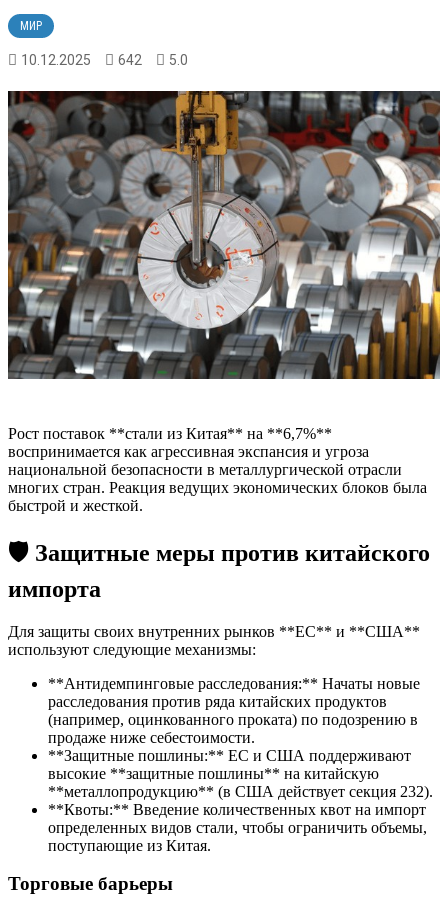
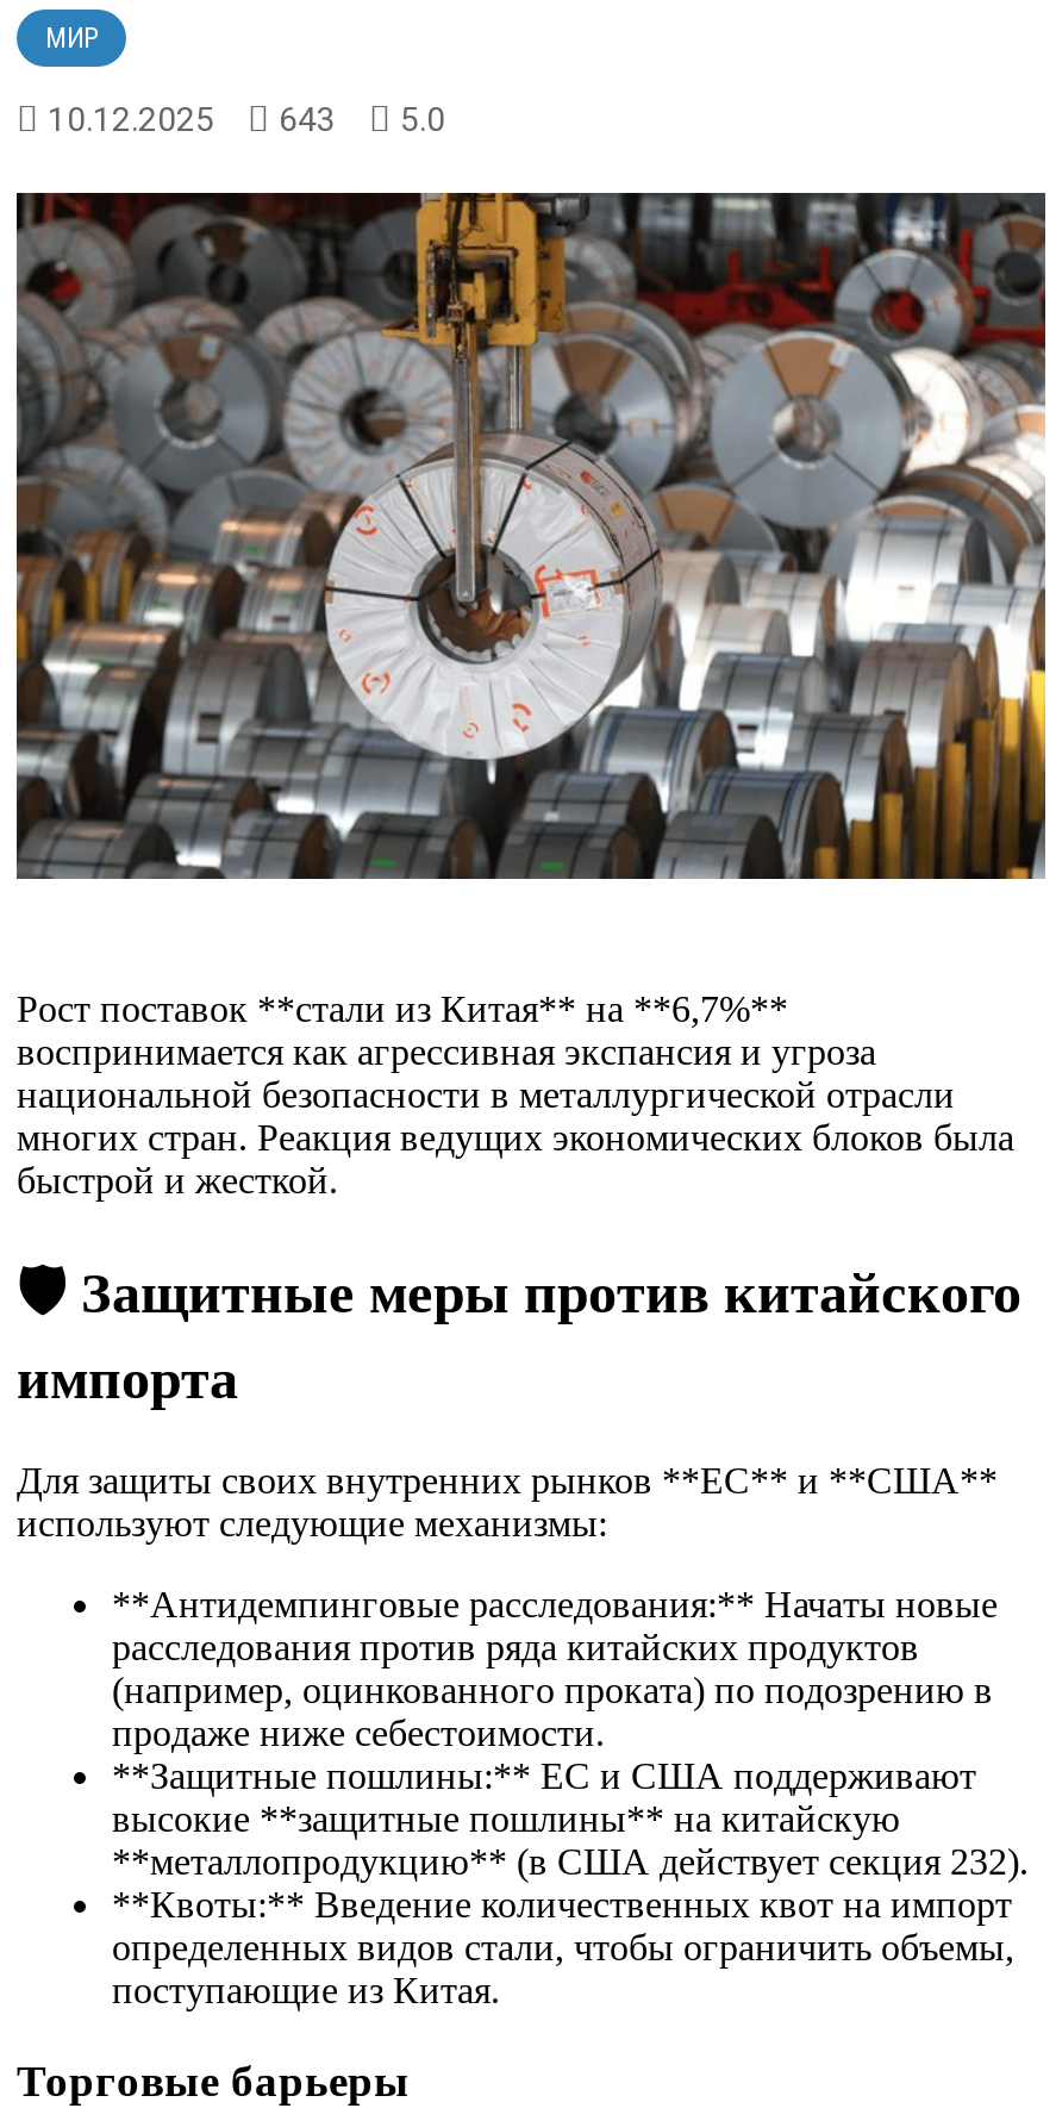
- 10.12.2025 642 5.0
+ 10.12.2025 643 5.0
